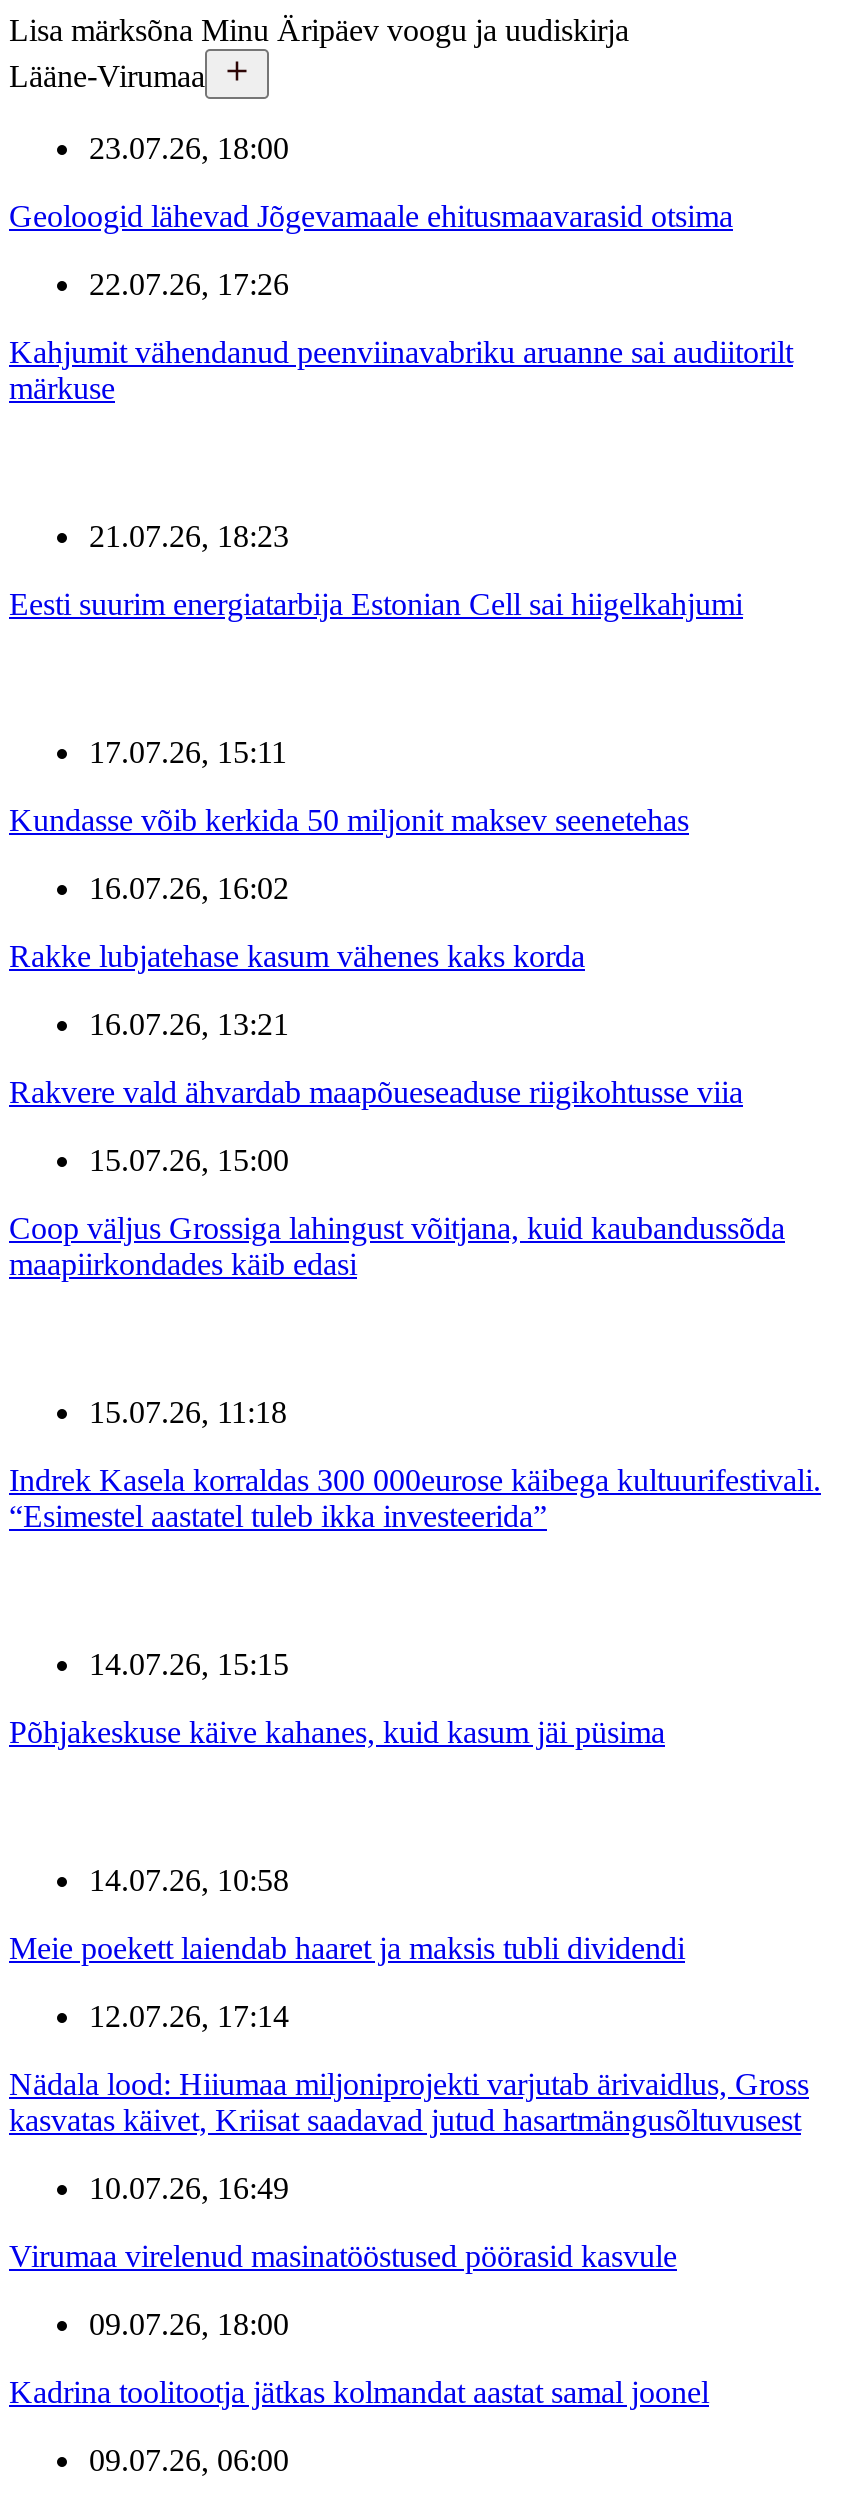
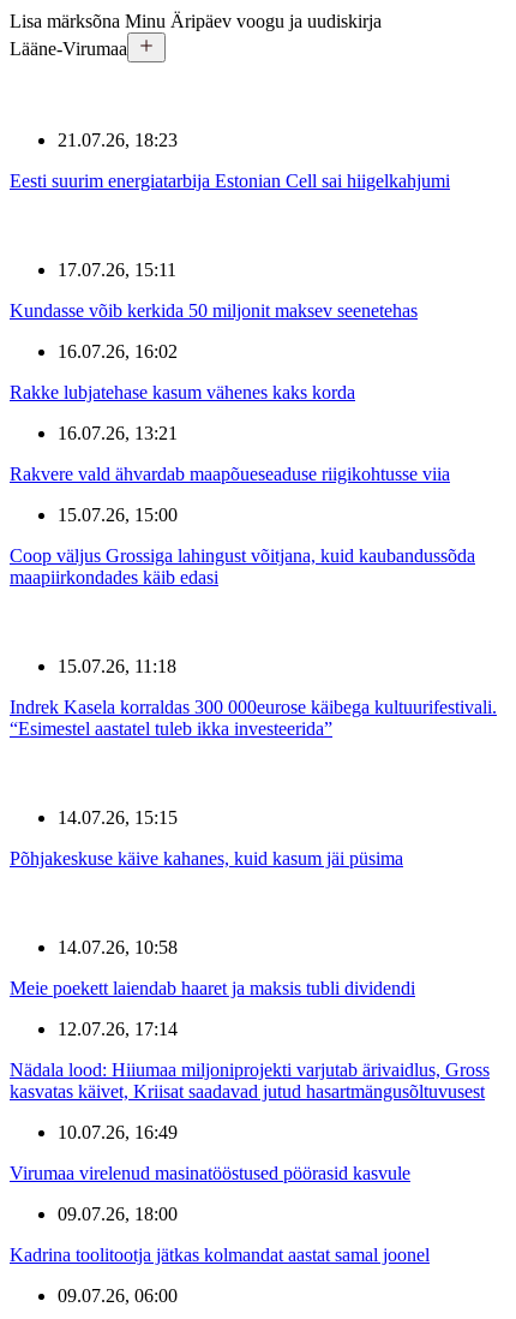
- 23.07.26, 18:00
- Geoloogid lähevad Jõgevamaale ehitusmaavarasid otsima
- 22.07.26, 17:26
- Kahjumit vähendanud peenviinavabriku aruanne sai audiitorilt
- märkuse
